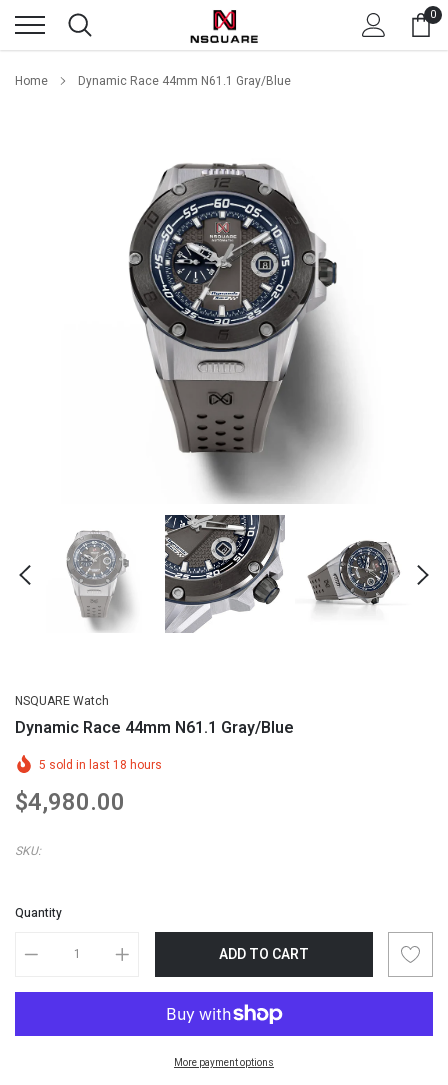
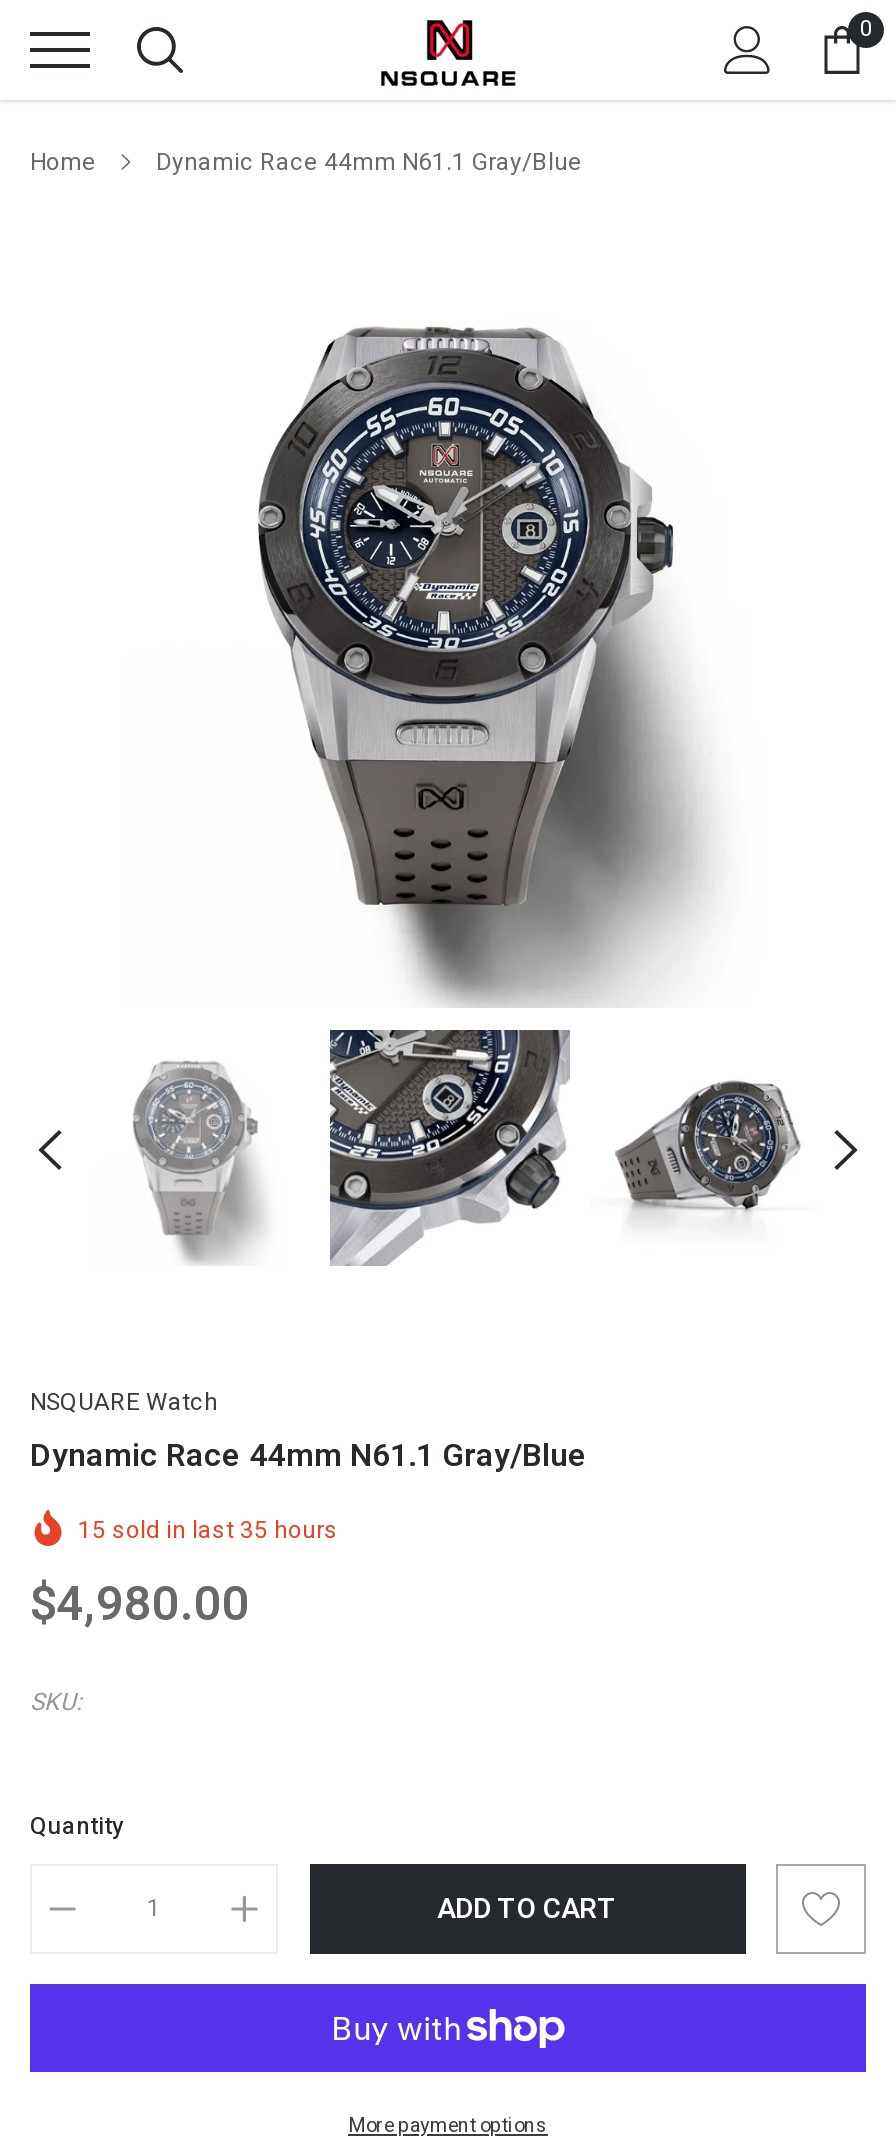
- 5 sold in last 18 hours
+ 15 sold in last 35 hours
